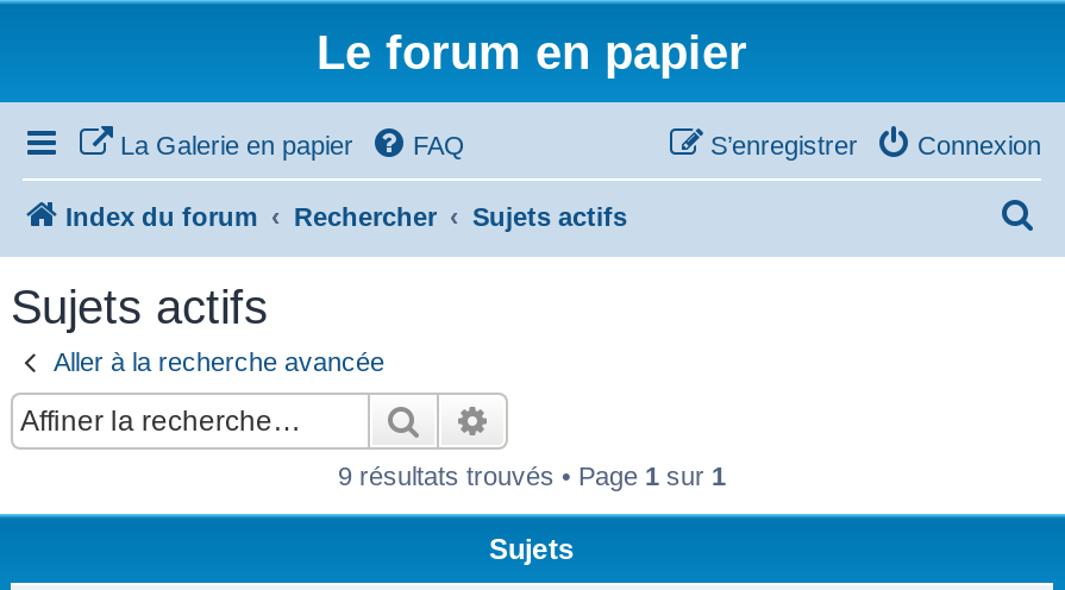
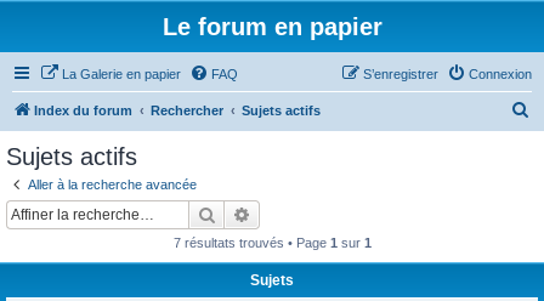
- 9 résultats trouvés • Page 1 sur 1
+ 7 résultats trouvés • Page 1 sur 1
